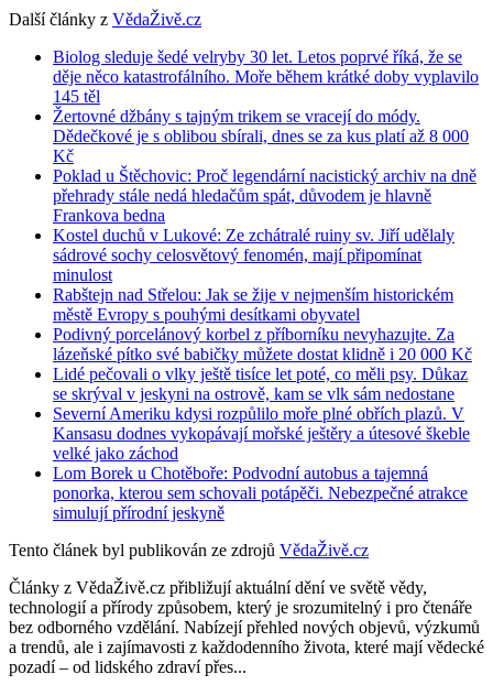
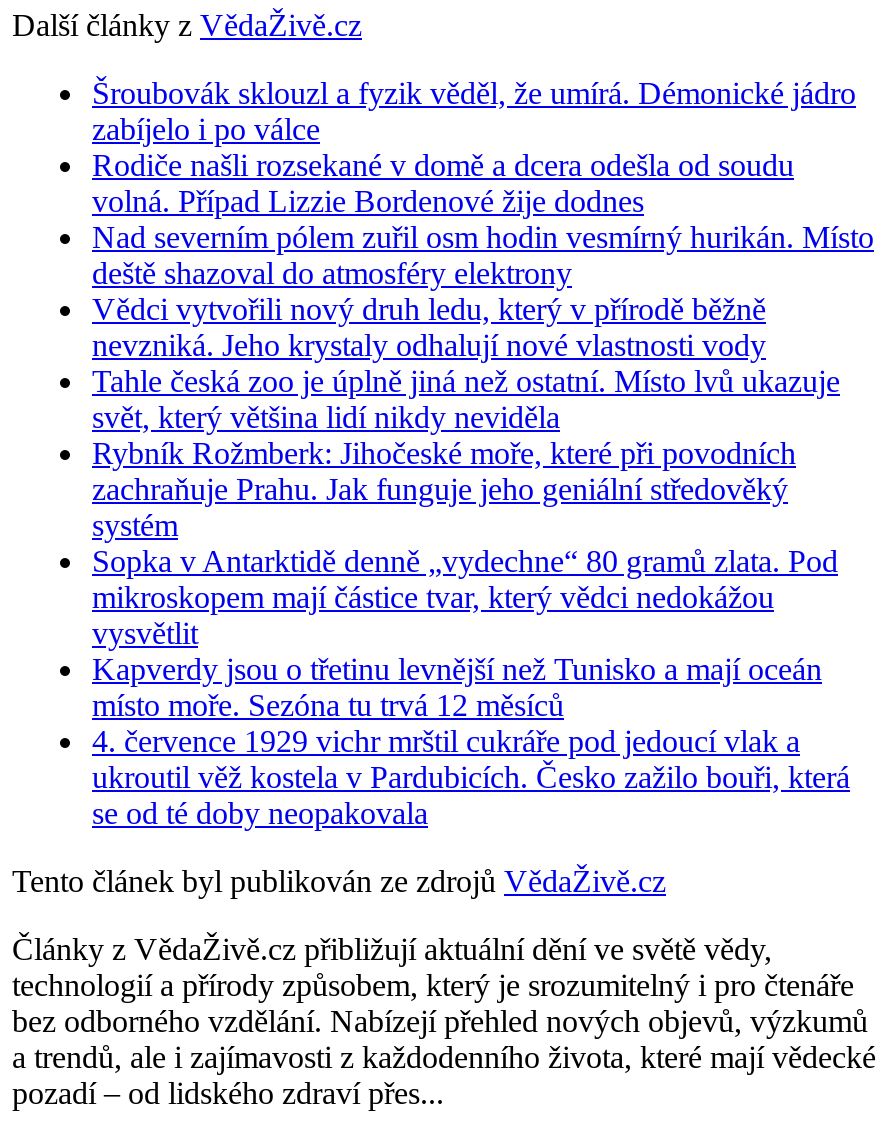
- Biolog sleduje šedé velryby 30 let. Letos poprvé říká, že se
- děje něco katastrofálního. Moře během krátké doby vyplavilo
- 145 těl
- Žertovné džbány s tajným trikem se vracejí do módy.
- Dědečkové je s oblibou sbírali, dnes se za kus platí až 8 000
- Kč
- Poklad u Štěchovic: Proč legendární nacistický archiv na dně
- přehrady stále nedá hledačům spát, důvodem je hlavně
- Frankova bedna
- Kostel duchů v Lukové: Ze zchátralé ruiny sv. Jiří udělaly
- sádrové sochy celosvětový fenomén, mají připomínat
- minulost
- Rabštejn nad Střelou: Jak se žije v nejmenším historickém
- městě Evropy s pouhými desítkami obyvatel
- Podivný porcelánový korbel z příborníku nevyhazujte. Za
- lázeňské pítko své babičky můžete dostat klidně i 20 000 Kč
- Lidé pečovali o vlky ještě tisíce let poté, co měli psy. Důkaz
- se skrýval v jeskyni na ostrově, kam se vlk sám nedostane
- Severní Ameriku kdysi rozpůlilo moře plné obřích plazů. V
- Kansasu dodnes vykopávají mořské ještěry a útesové škeble
- velké jako záchod
- Lom Borek u Chotěboře: Podvodní autobus a tajemná
- ponorka, kterou sem schovali potápěči. Nebezpečné atrakce
- simulují přírodní jeskyně
+ Šroubovák sklouzl a fyzik věděl, že umírá. Démonické jádro
+ zabíjelo i po válce
+ Rodiče našli rozsekané v domě a dcera odešla od soudu
+ volná. Případ Lizzie Bordenové žije dodnes
+ Nad severním pólem zuřil osm hodin vesmírný hurikán. Místo
+ deště shazoval do atmosféry elektrony
+ Vědci vytvořili nový druh ledu, který v přírodě běžně
+ nevzniká. Jeho krystaly odhalují nové vlastnosti vody
+ Tahle česká zoo je úplně jiná než ostatní. Místo lvů ukazuje
+ svět, který většina lidí nikdy neviděla
+ Rybník Rožmberk: Jihočeské moře, které při povodních
+ zachraňuje Prahu. Jak funguje jeho geniální středověký
+ systém
+ Sopka v Antarktidě denně „vydechne“ 80 gramů zlata. Pod
+ mikroskopem mají částice tvar, který vědci nedokážou
+ vysvětlit
+ Kapverdy jsou o třetinu levnější než Tunisko a mají oceán
+ místo moře. Sezóna tu trvá 12 měsíců
+ 4. července 1929 vichr mrštil cukráře pod jedoucí vlak a
+ ukroutil věž kostela v Pardubicích. Česko zažilo bouři, která
+ se od té doby neopakovala
